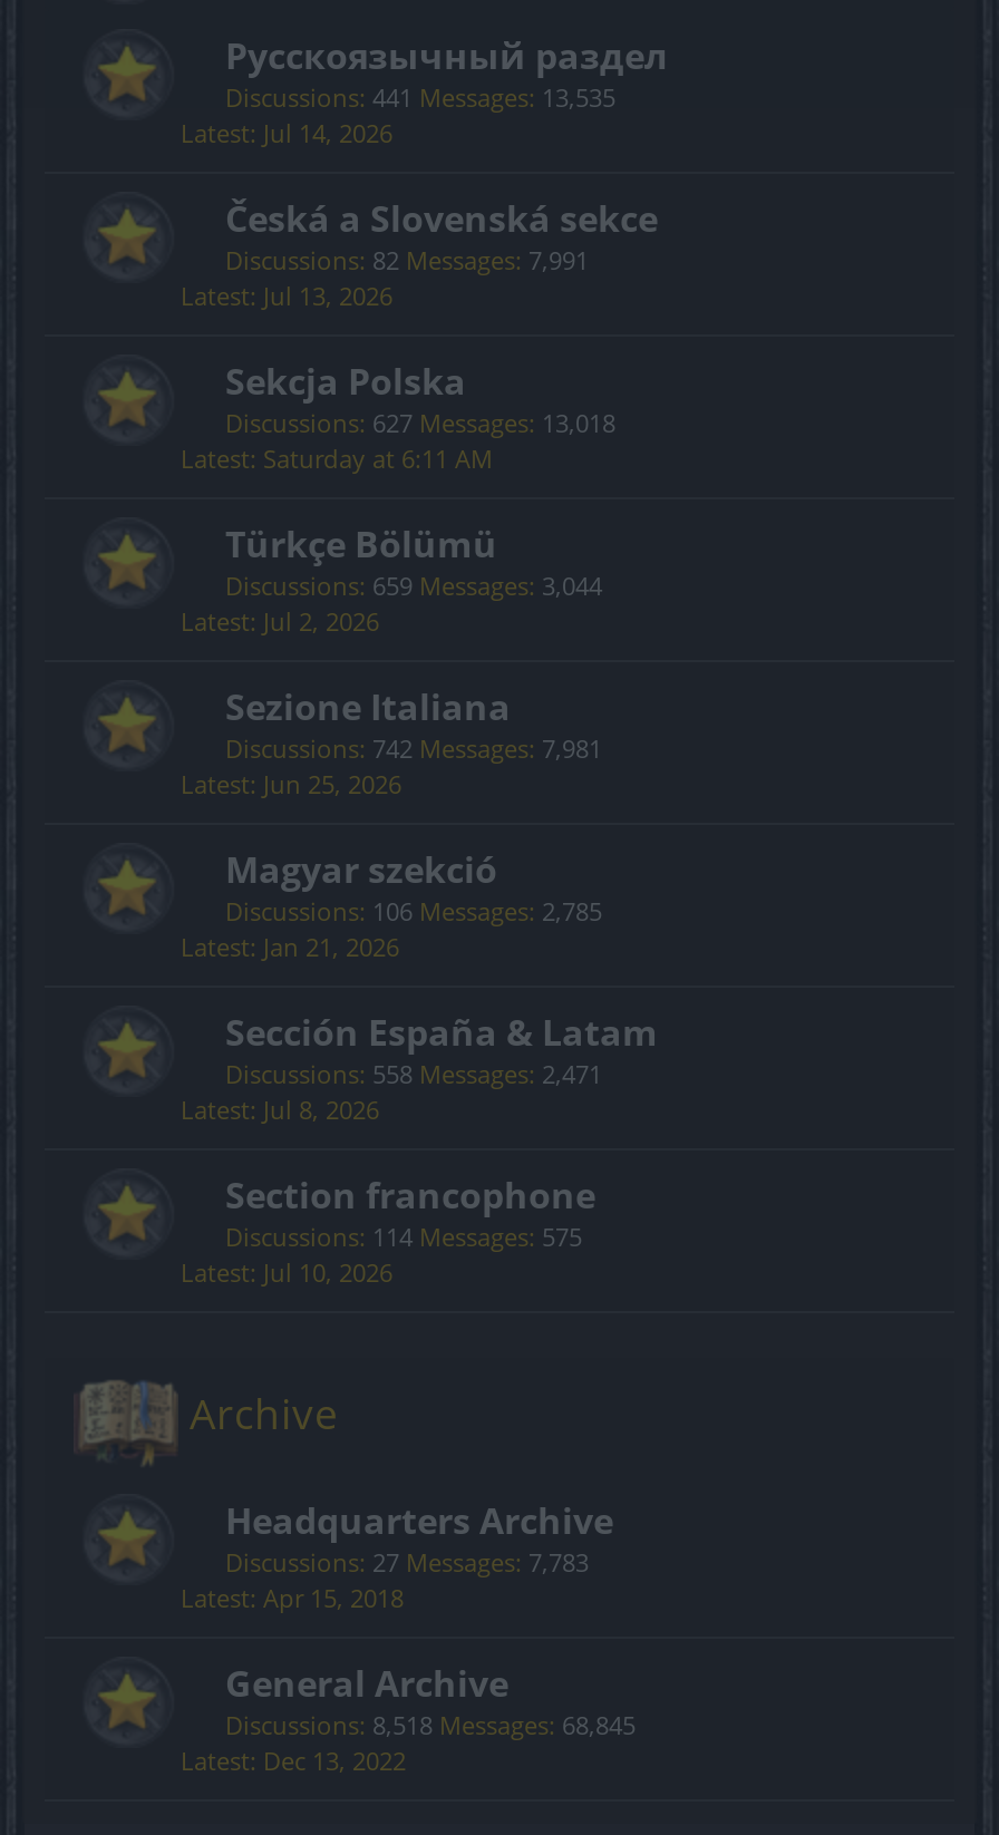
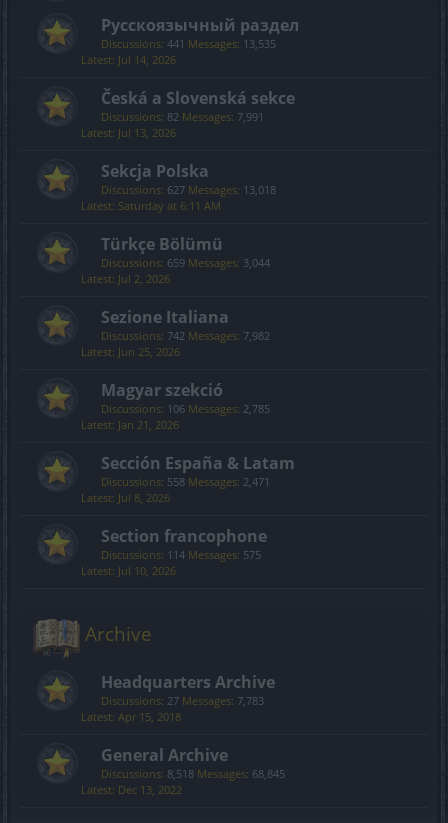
- Discussions: 742 Messages: 7,981
+ Discussions: 742 Messages: 7,982
